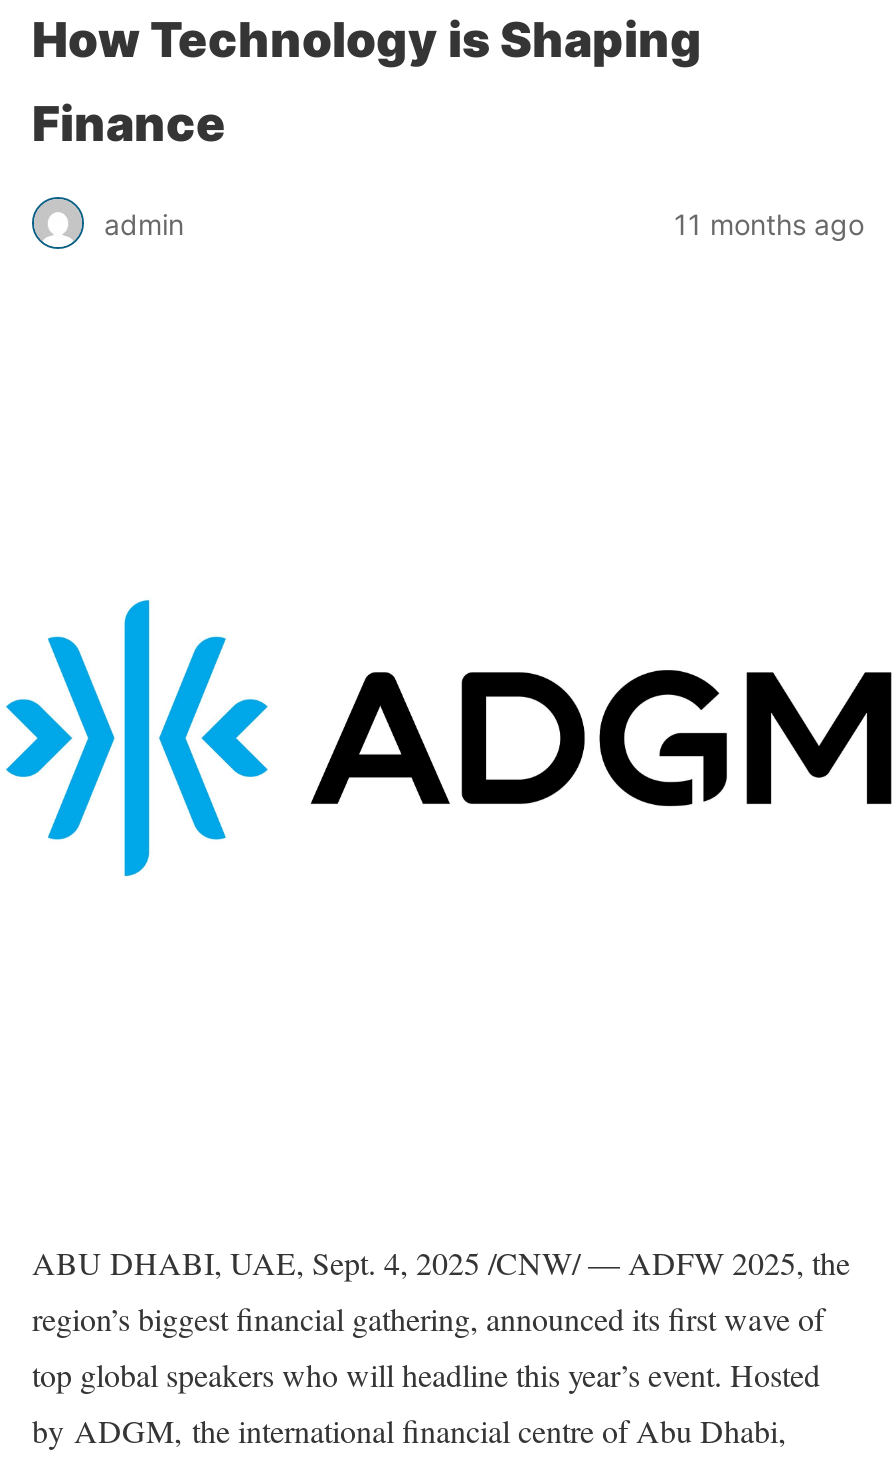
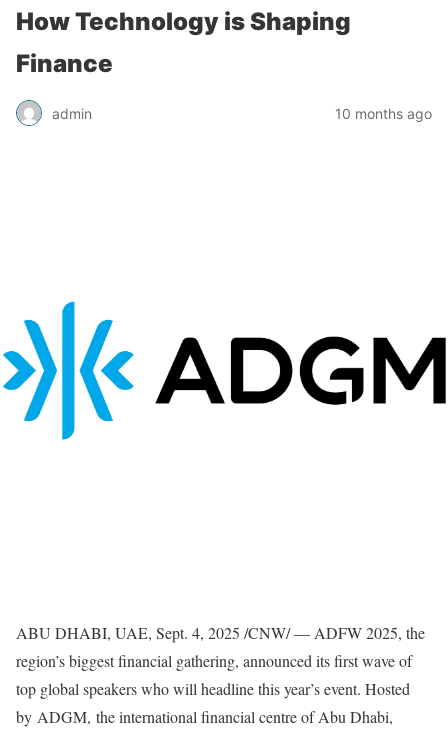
- 11 months ago
+ 10 months ago
